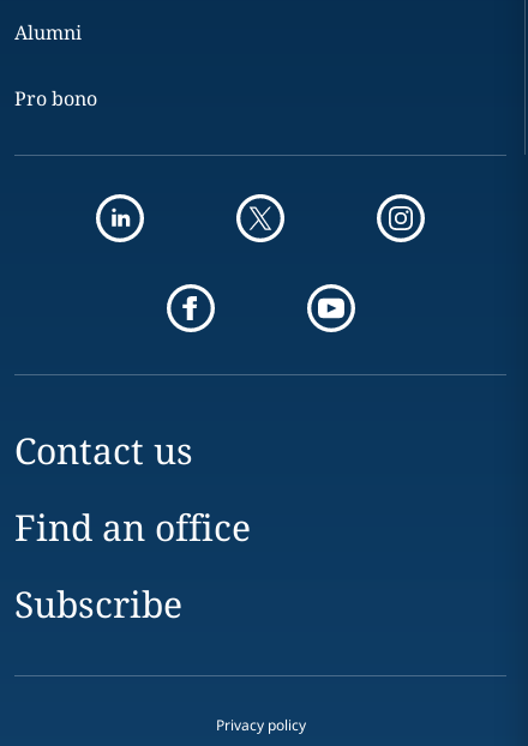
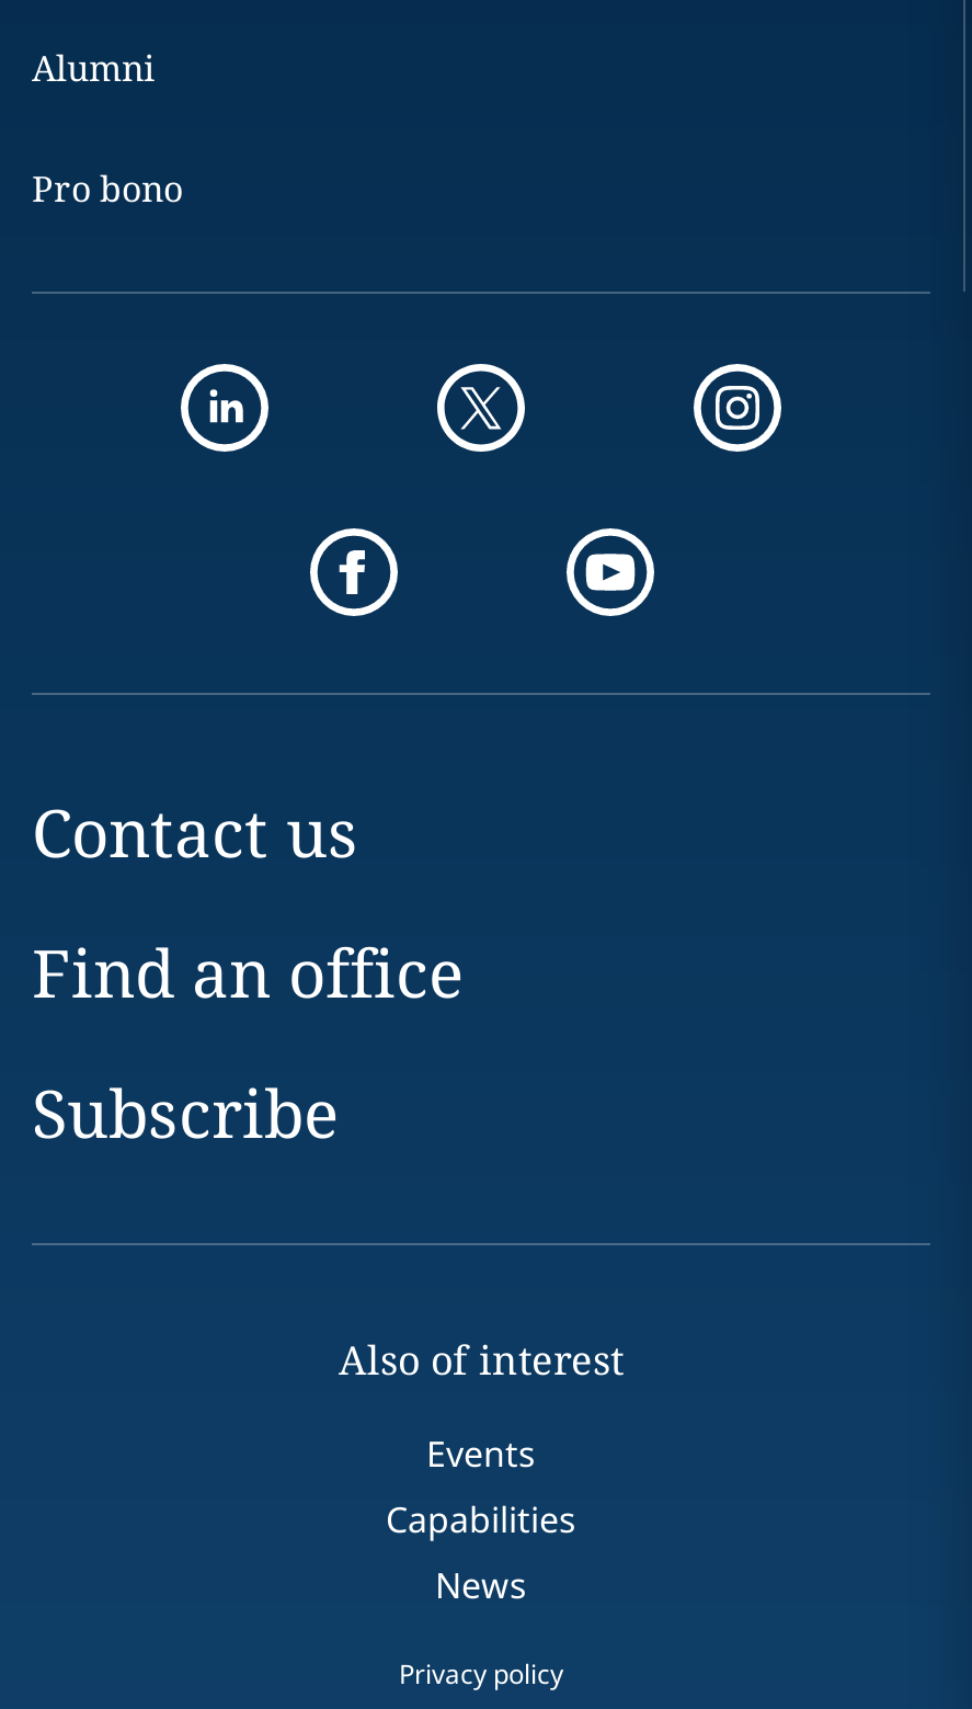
+ Also of interest
+ Events
+ Capabilities
+ News
